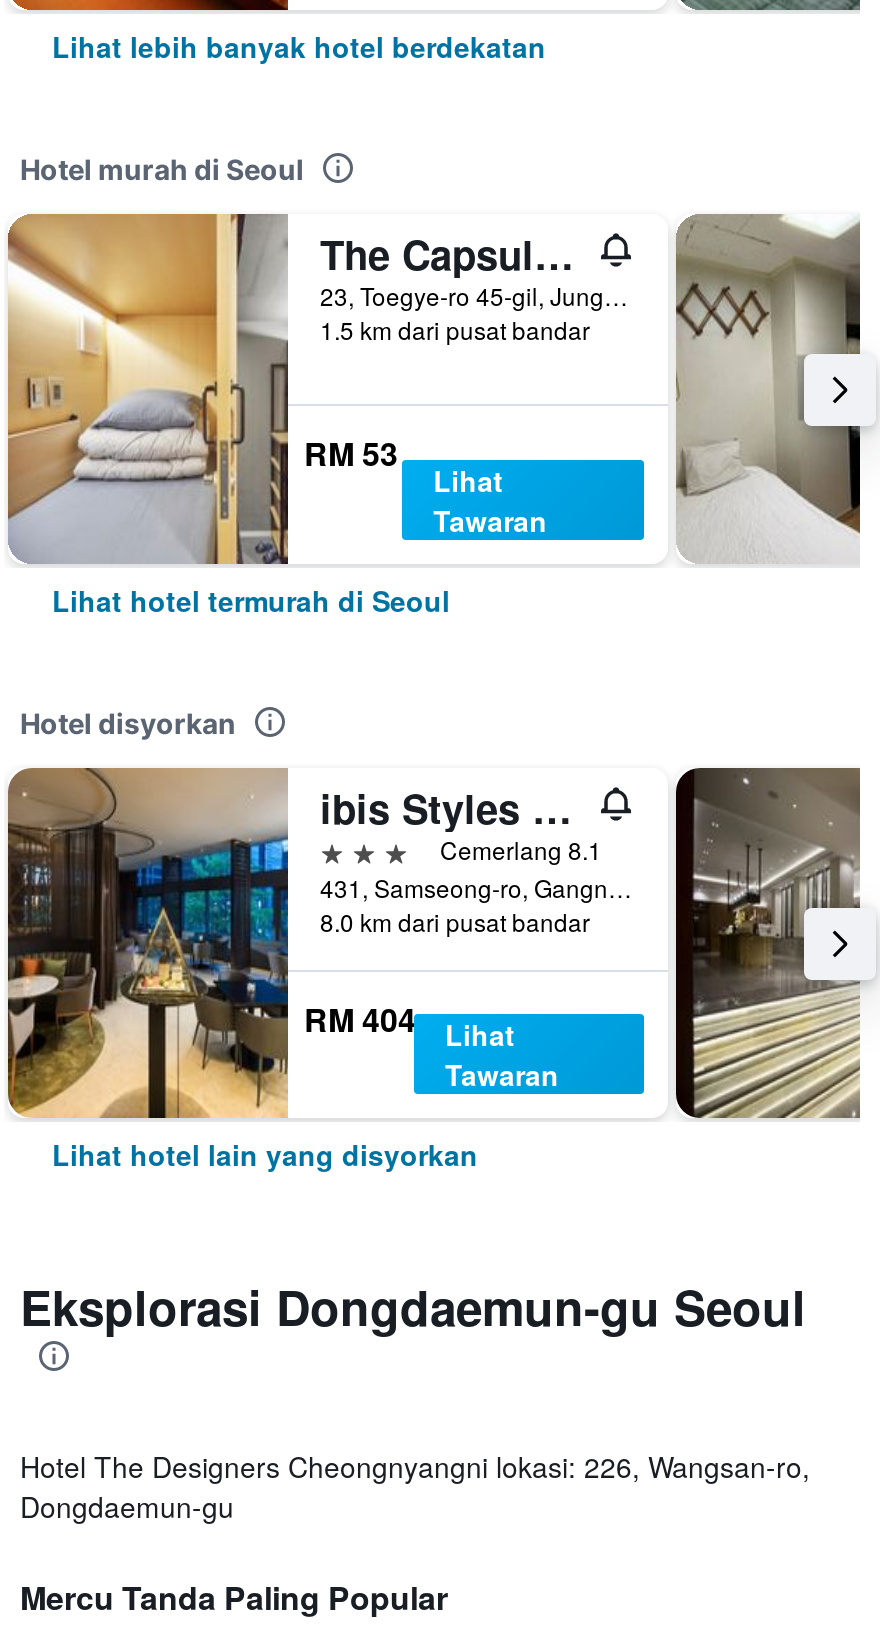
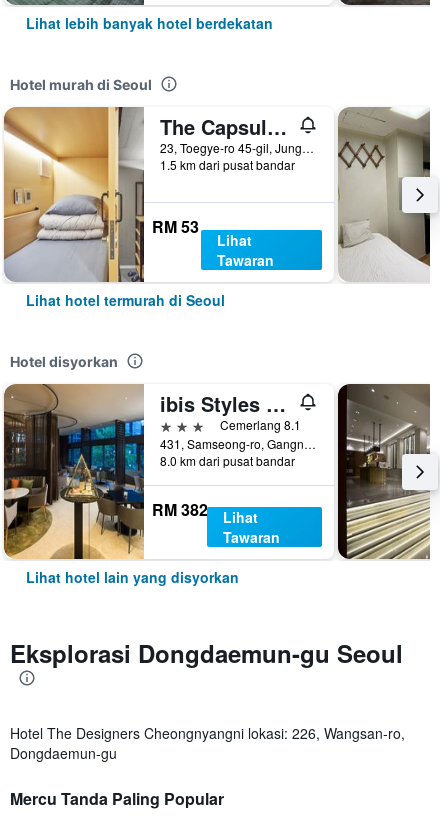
- RM 404 Lihat
+ RM 382 Lihat
